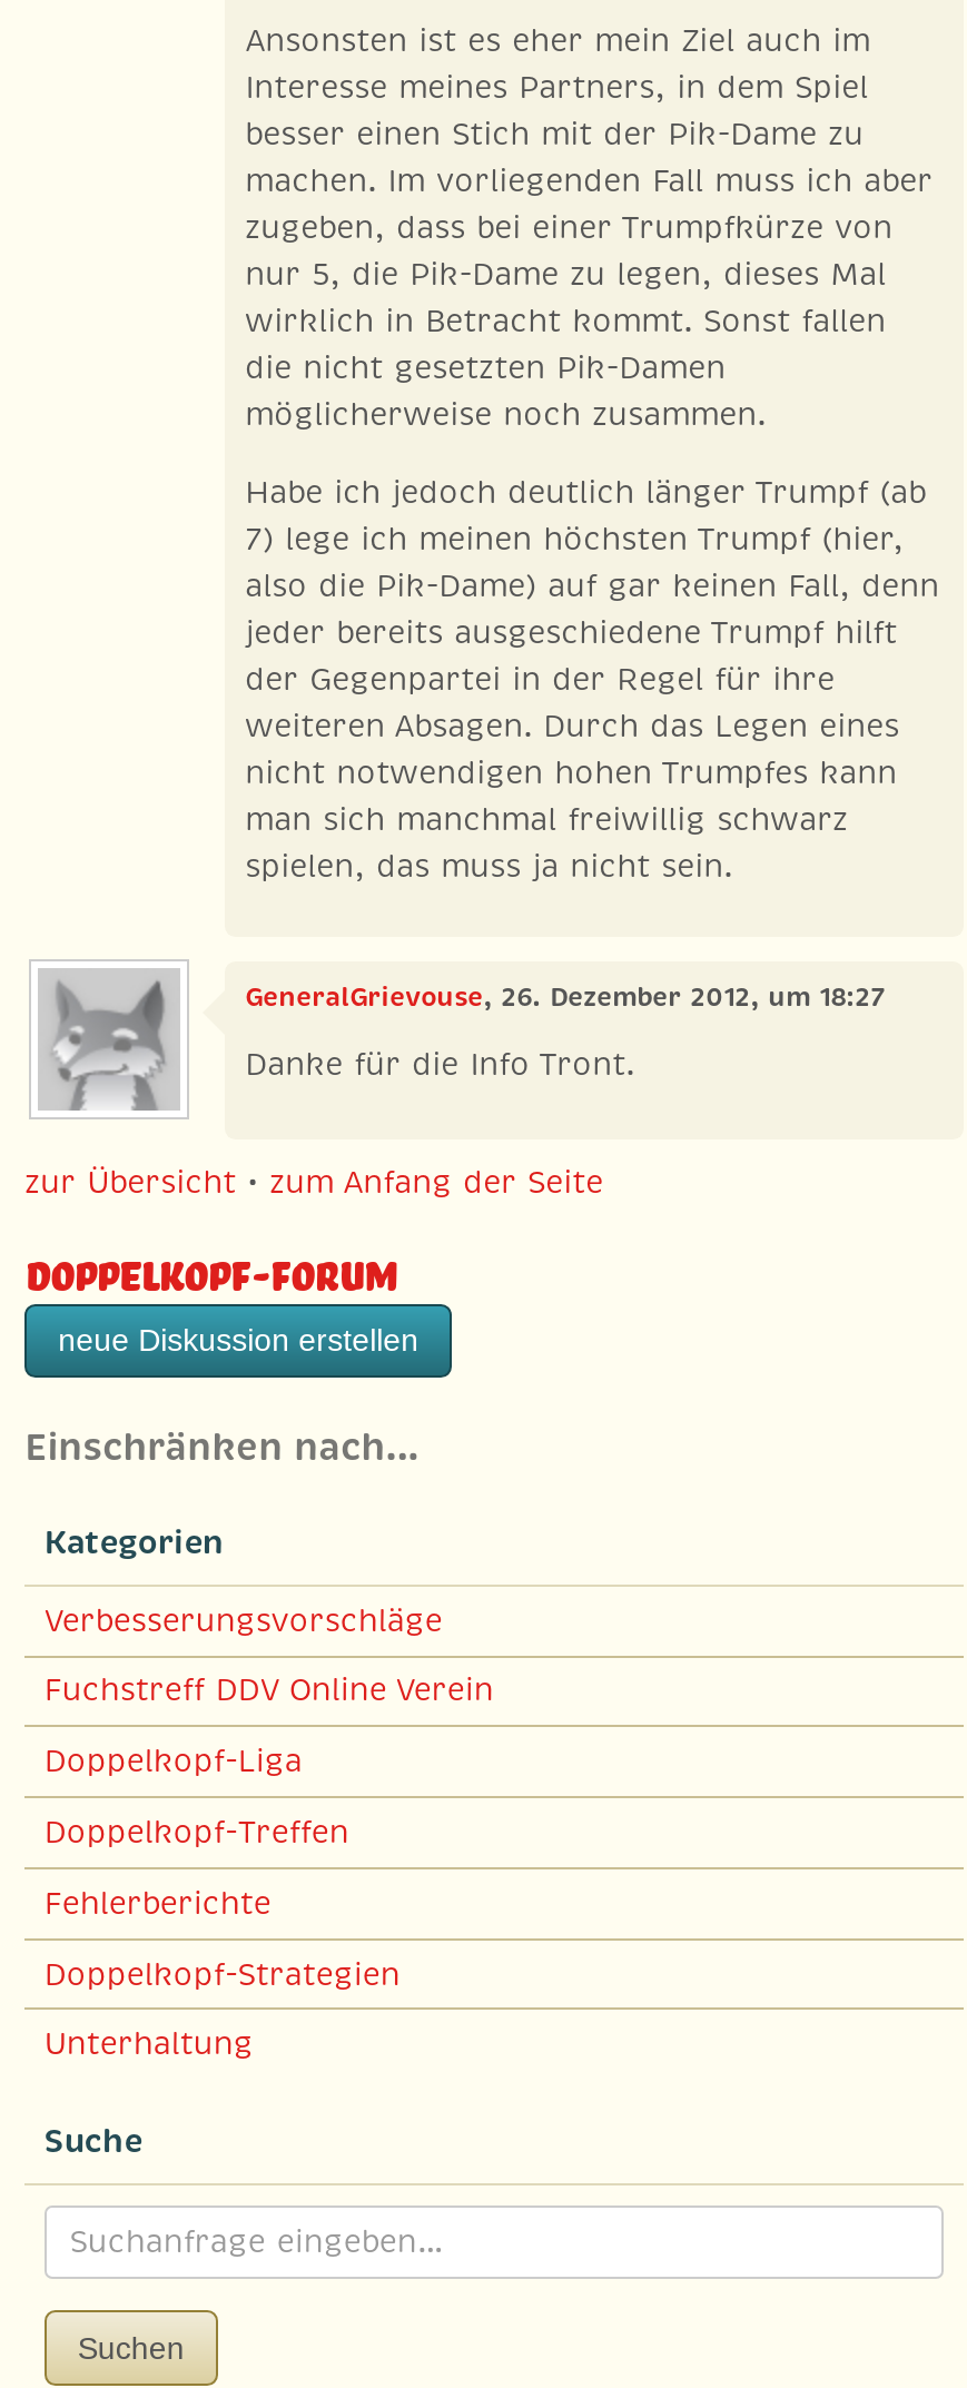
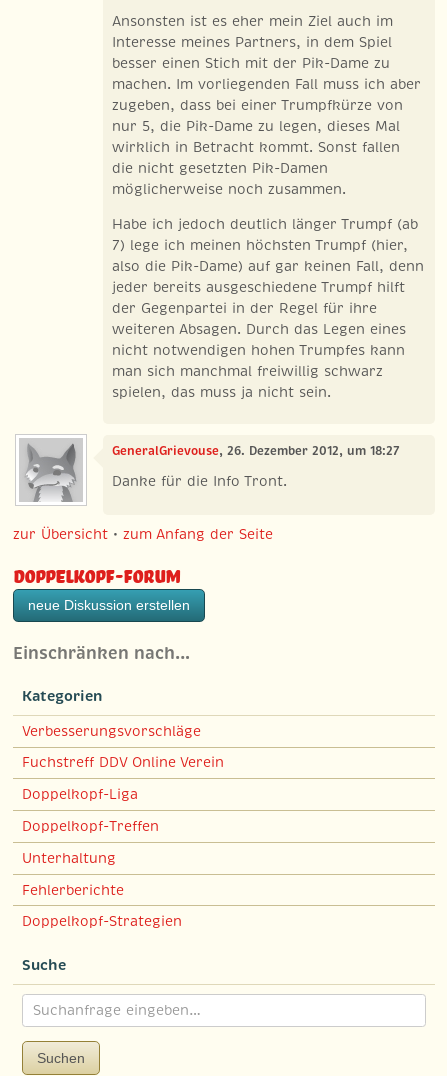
moved down: Fehlerberichte | Doppelkopf-Strategien

moved up: Unterhaltung
